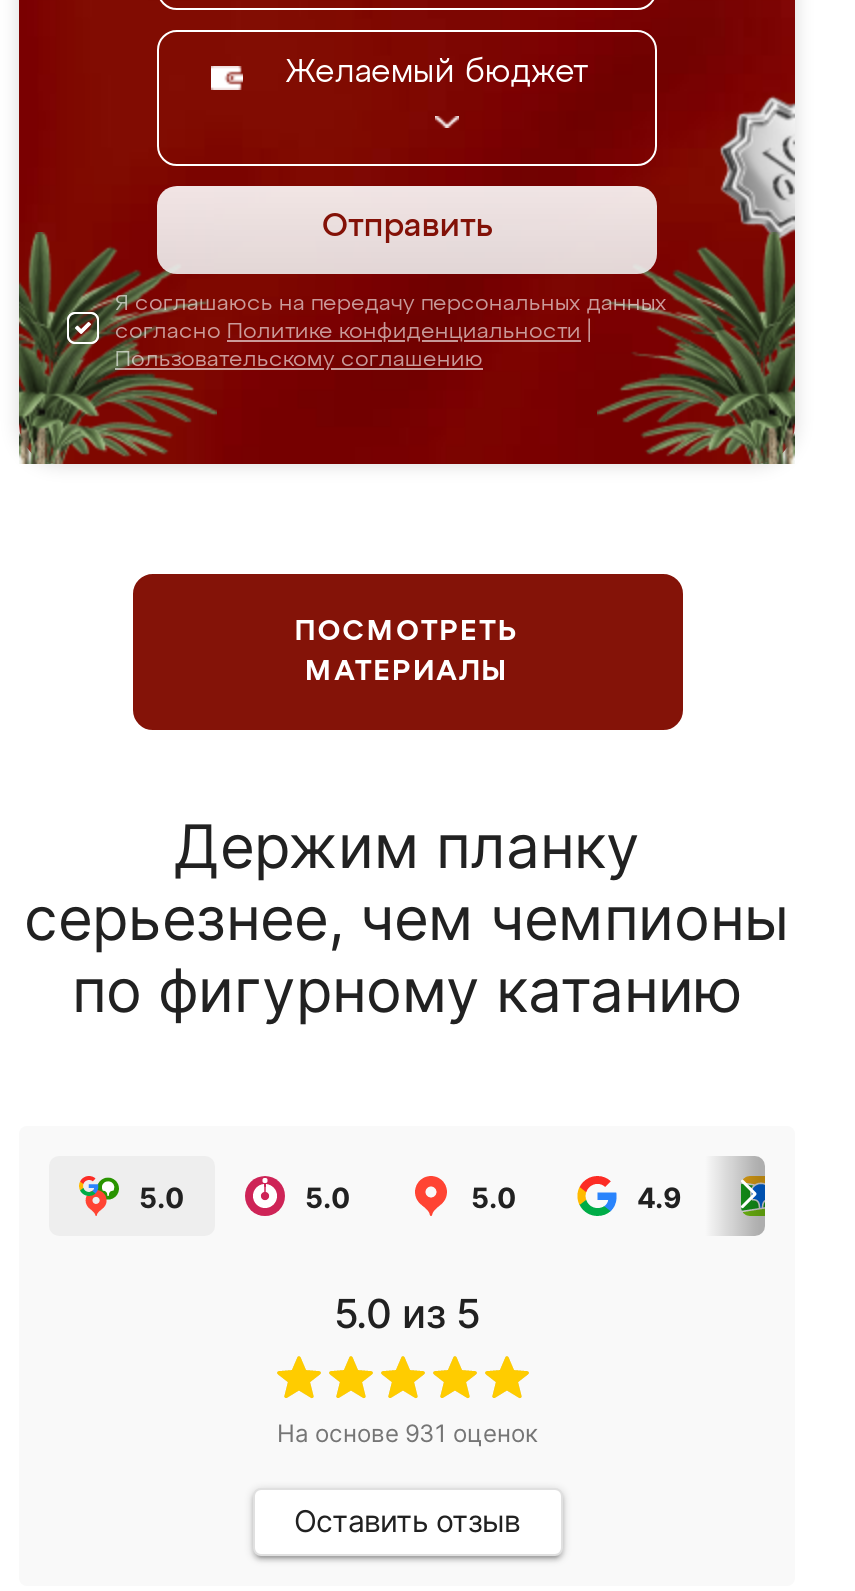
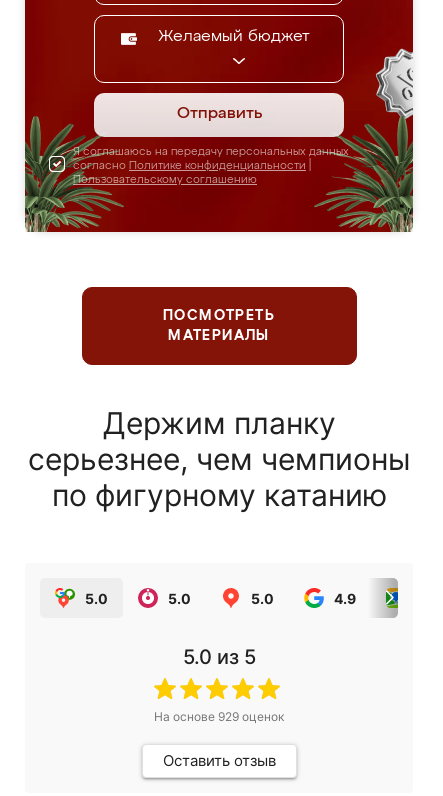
- На основе 931 оценок
+ На основе 929 оценок
